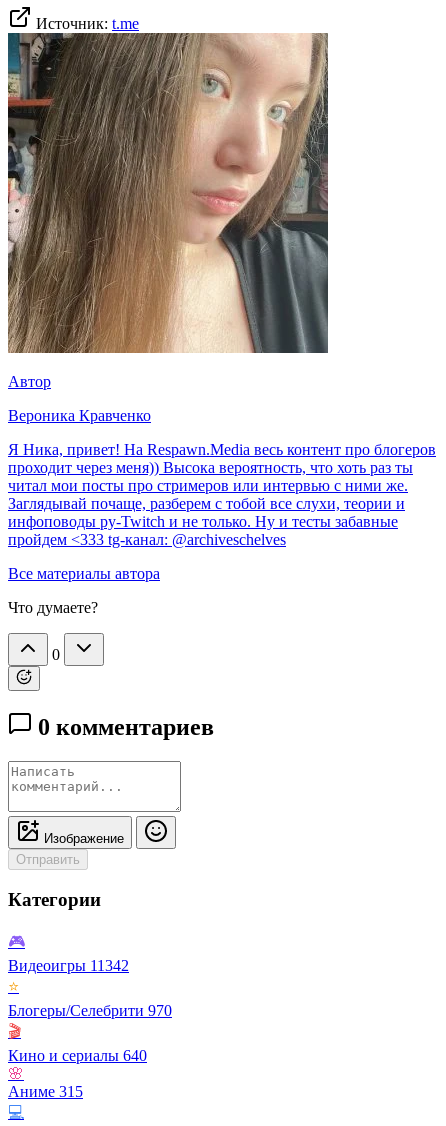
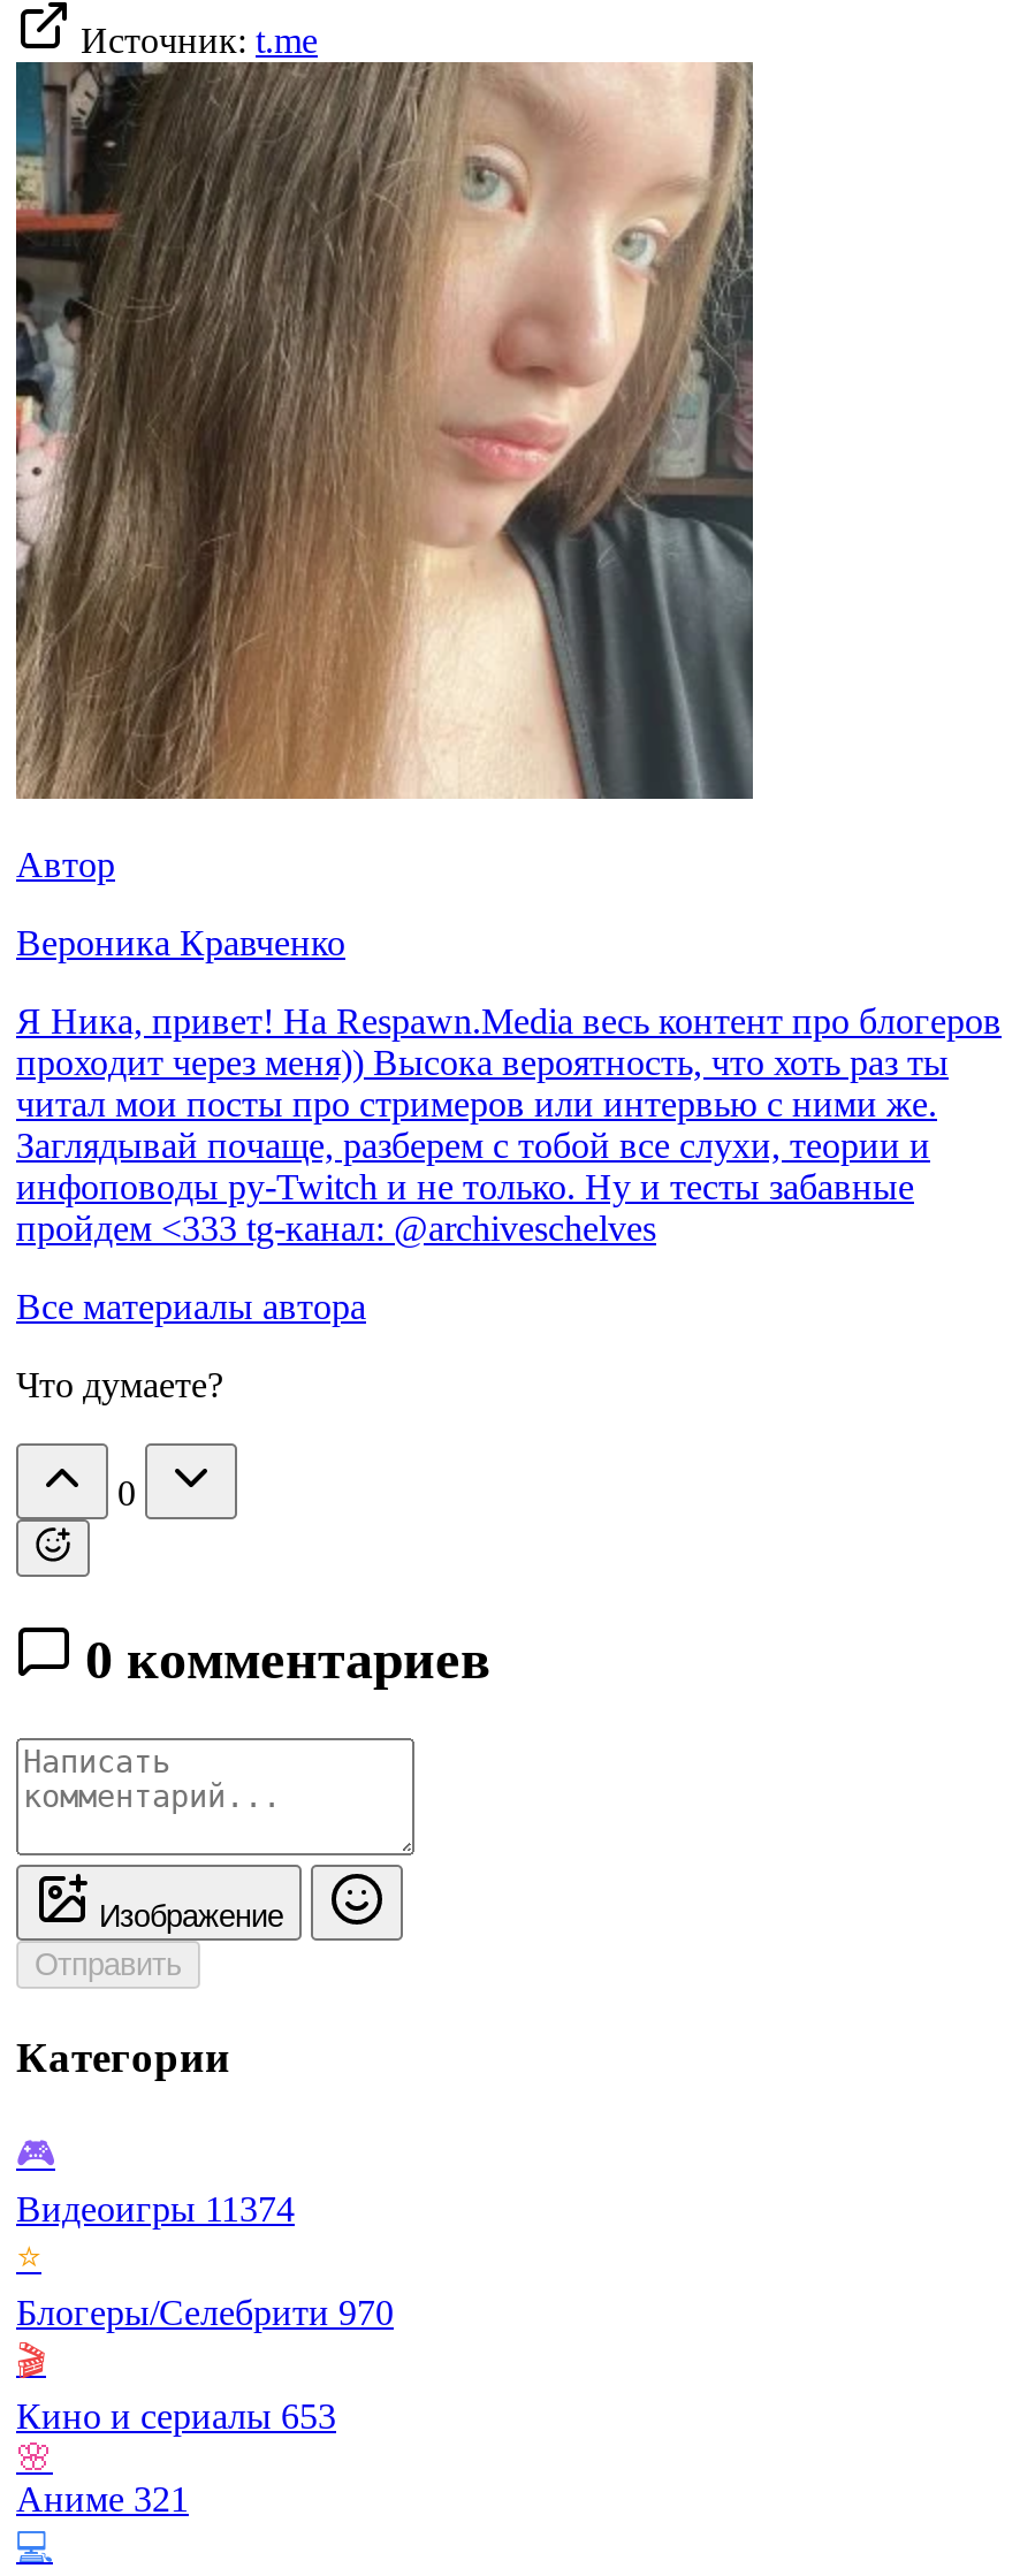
- Видеоигры 11342
+ Видеоигры 11374

- Кино и сериалы 640
+ Кино и сериалы 653

- Аниме 315
+ Аниме 321
